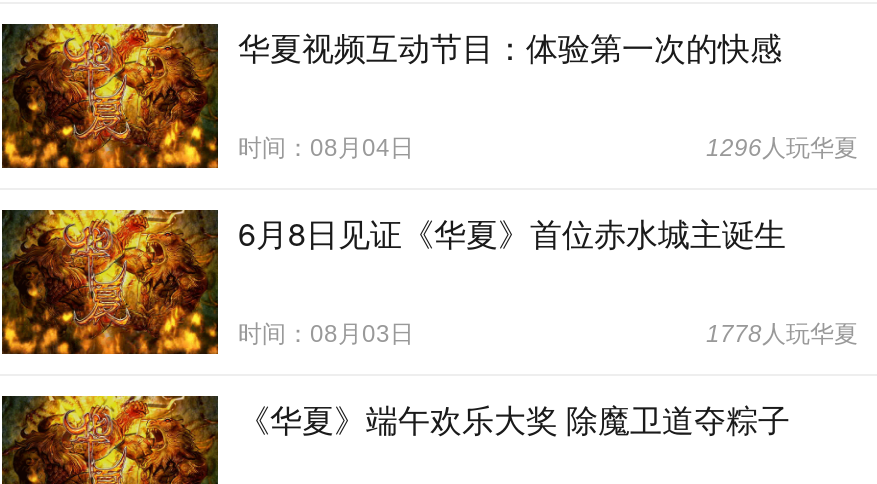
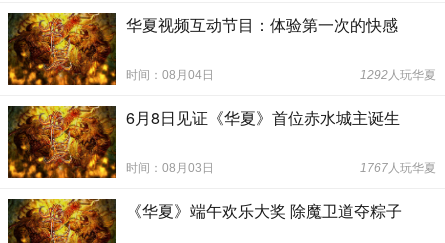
- 1296人玩华夏
+ 1292人玩华夏

- 1778人玩华夏
+ 1767人玩华夏
